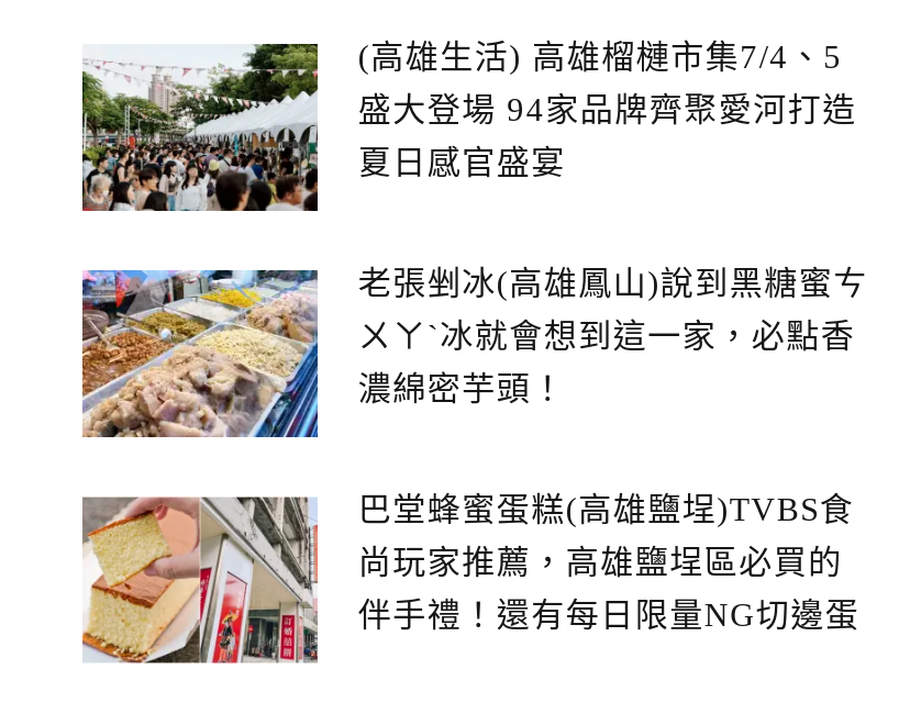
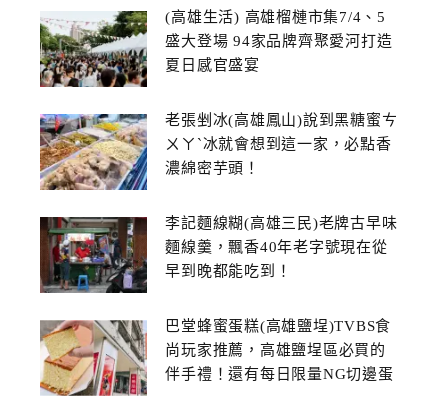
+ [image]
+ 李記麵線糊(高雄三民)老牌古早味
+ 麵線羹，飄香40年老字號現在從
+ 早到晚都能吃到！
